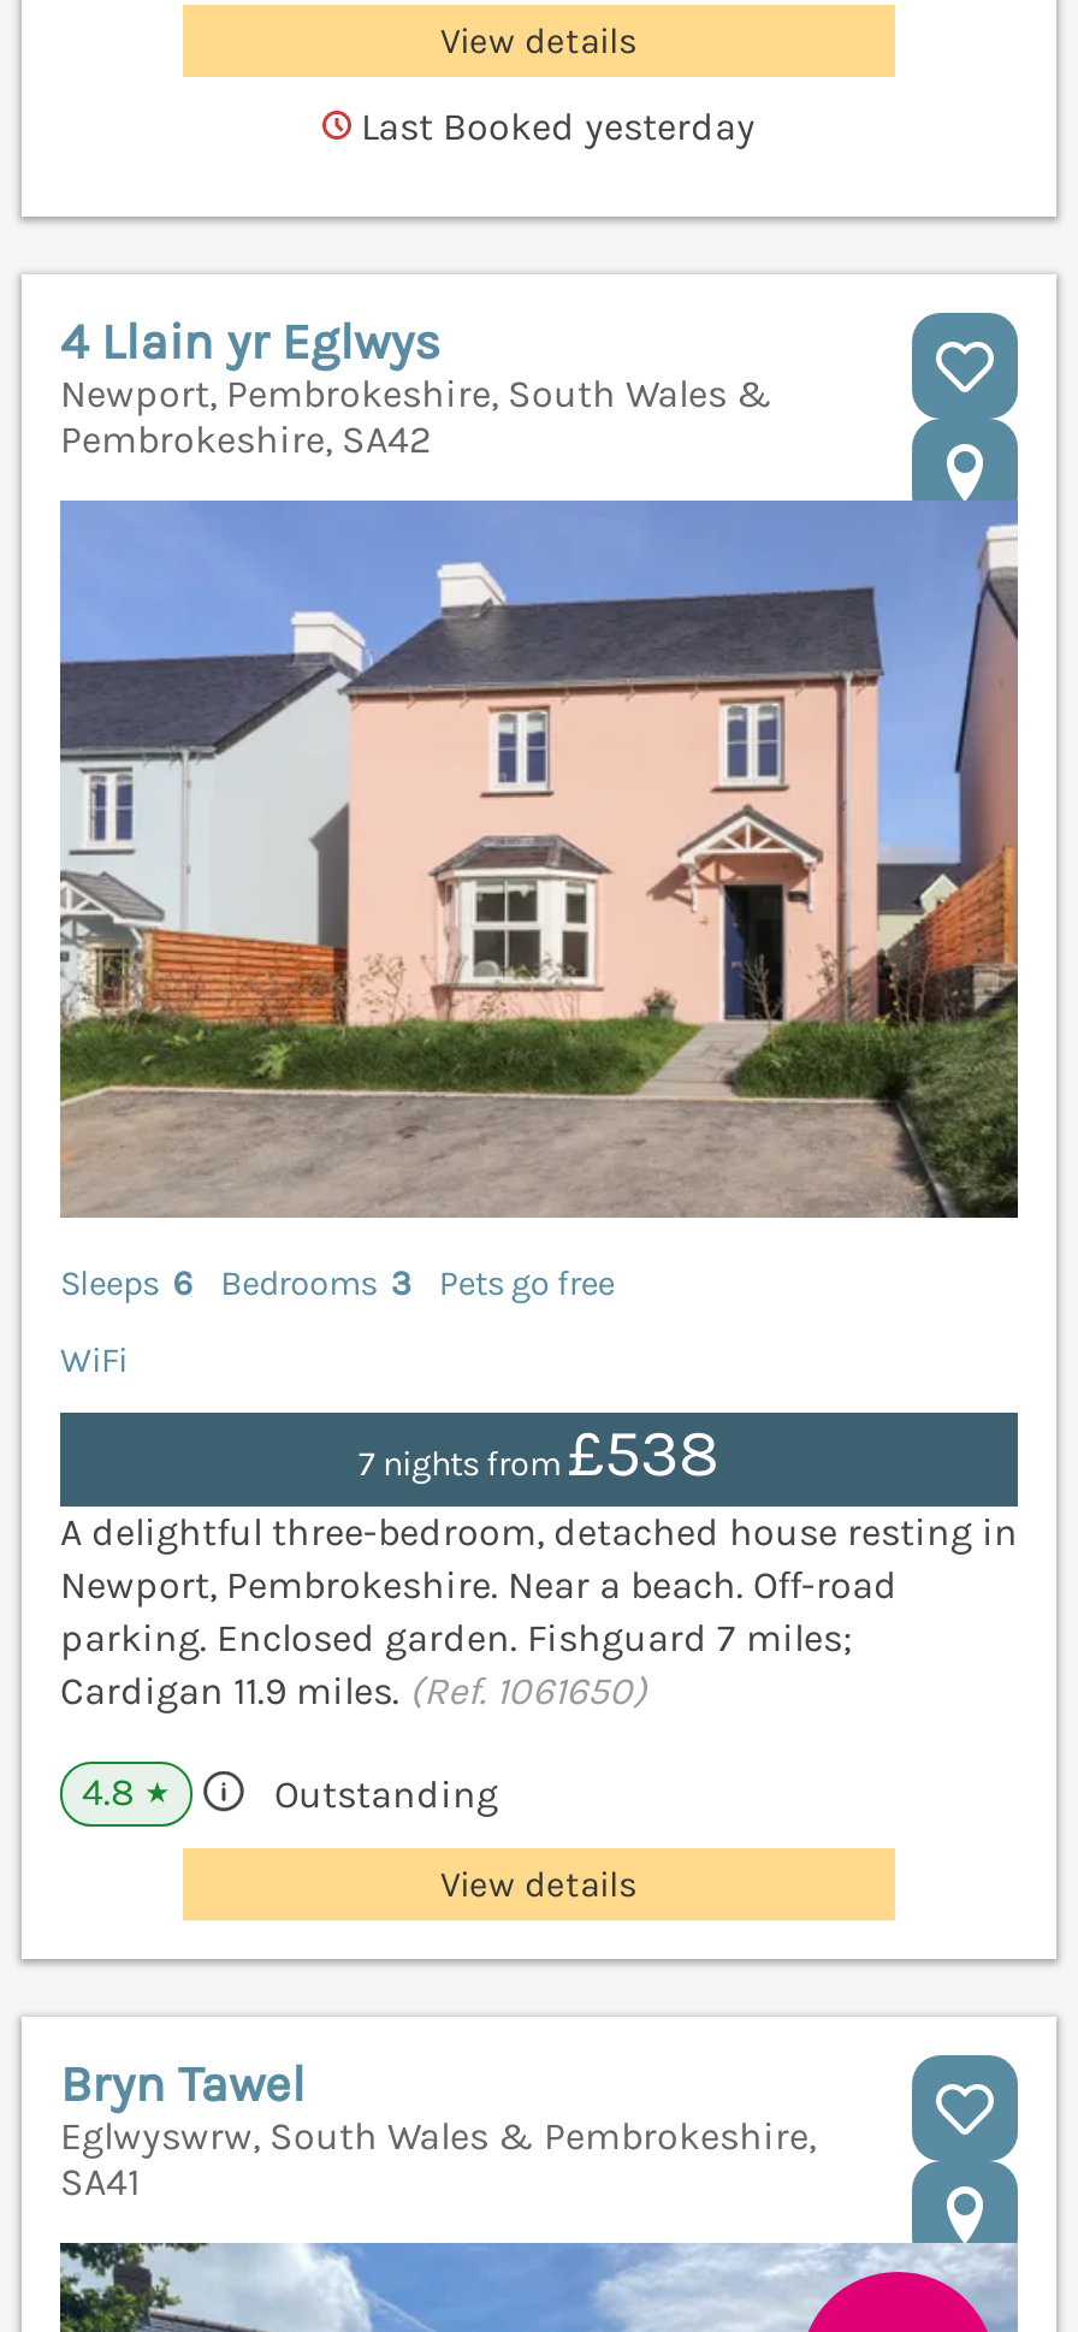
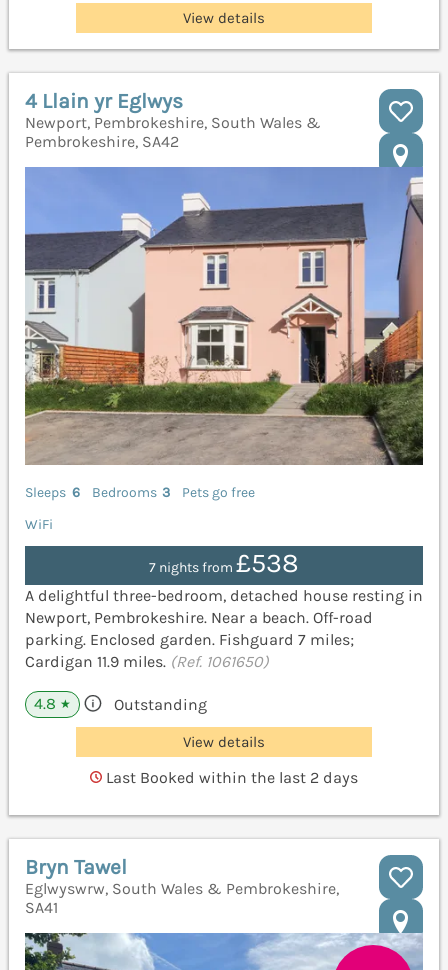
- Last Booked yesterday

moved up: [image] | 4 Llain yr Eglwys | Newport, Pembrokeshire, South Wales & | ... | Outstanding | View details

+ Last Booked within the last 2 days
